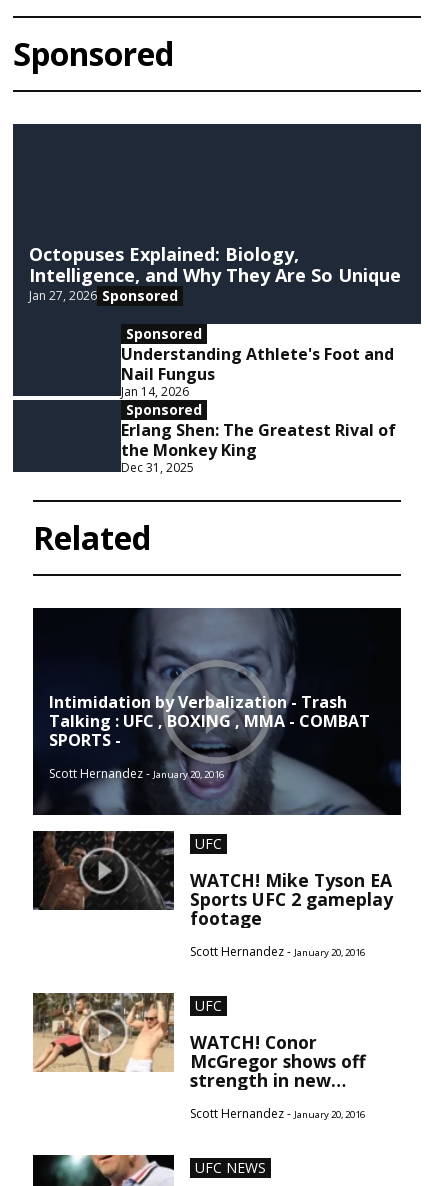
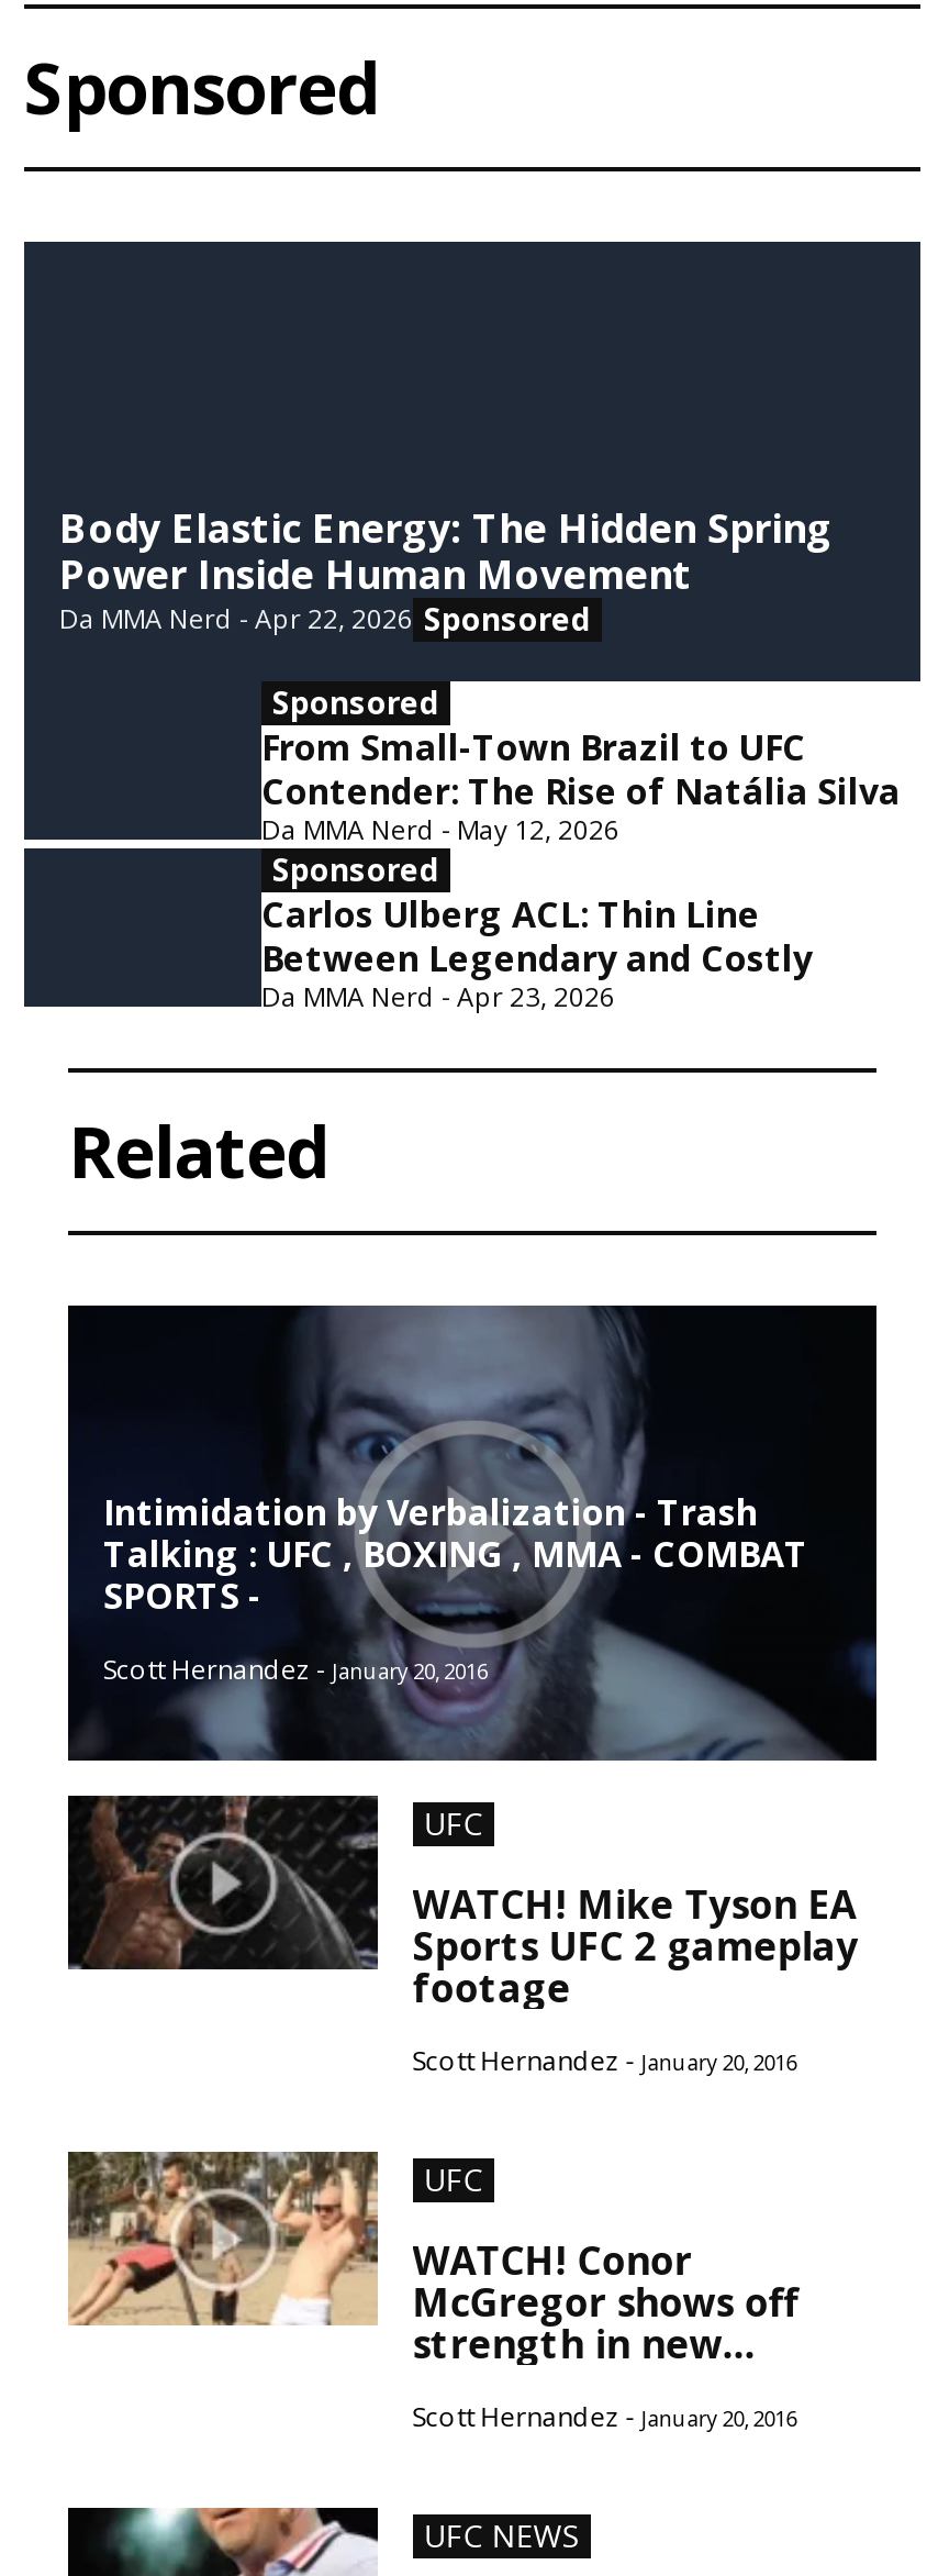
- Octopuses Explained: Biology,
- Intelligence, and Why They Are So Unique
- Jan 27, 2026 Sponsored
+ Body Elastic Energy: The Hidden Spring
+ Power Inside Human Movement
+ Da MMA Nerd - Apr 22, 2026 Sponsored

- Understanding Athlete's Foot and
- Nail Fungus
- Jan 14, 2026
+ From Small-Town Brazil to UFC
+ Contender: The Rise of Natália Silva
+ Da MMA Nerd - May 12, 2026

- Erlang Shen: The Greatest Rival of
- the Monkey King
- Dec 31, 2025
+ Carlos Ulberg ACL: Thin Line
+ Between Legendary and Costly
+ Da MMA Nerd - Apr 23, 2026
